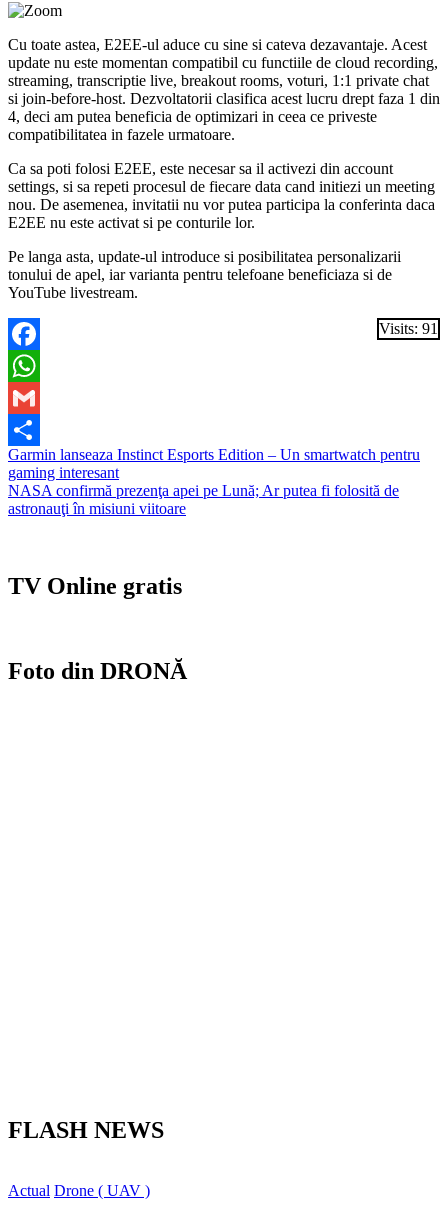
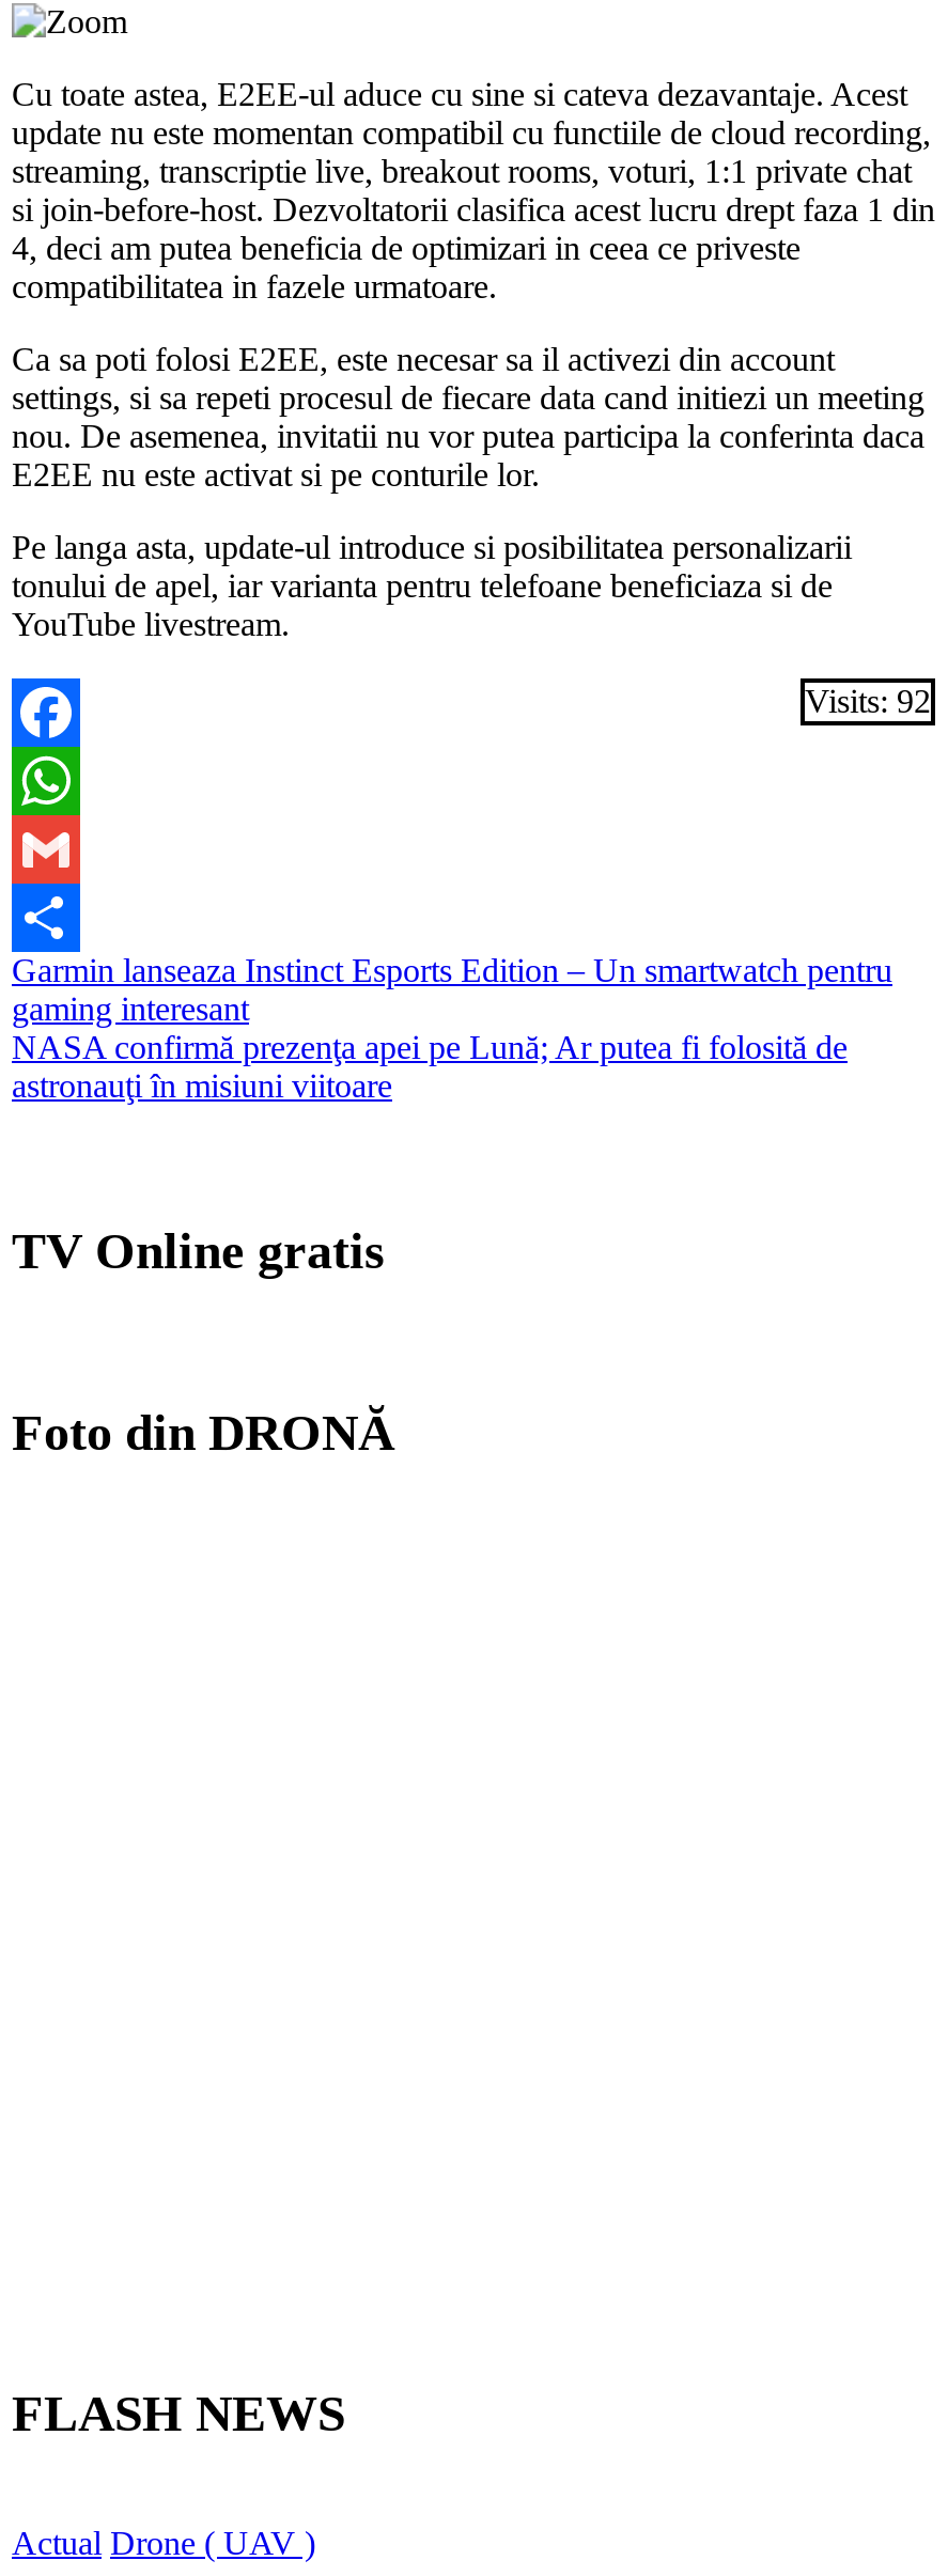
- Visits: 91
+ Visits: 92
